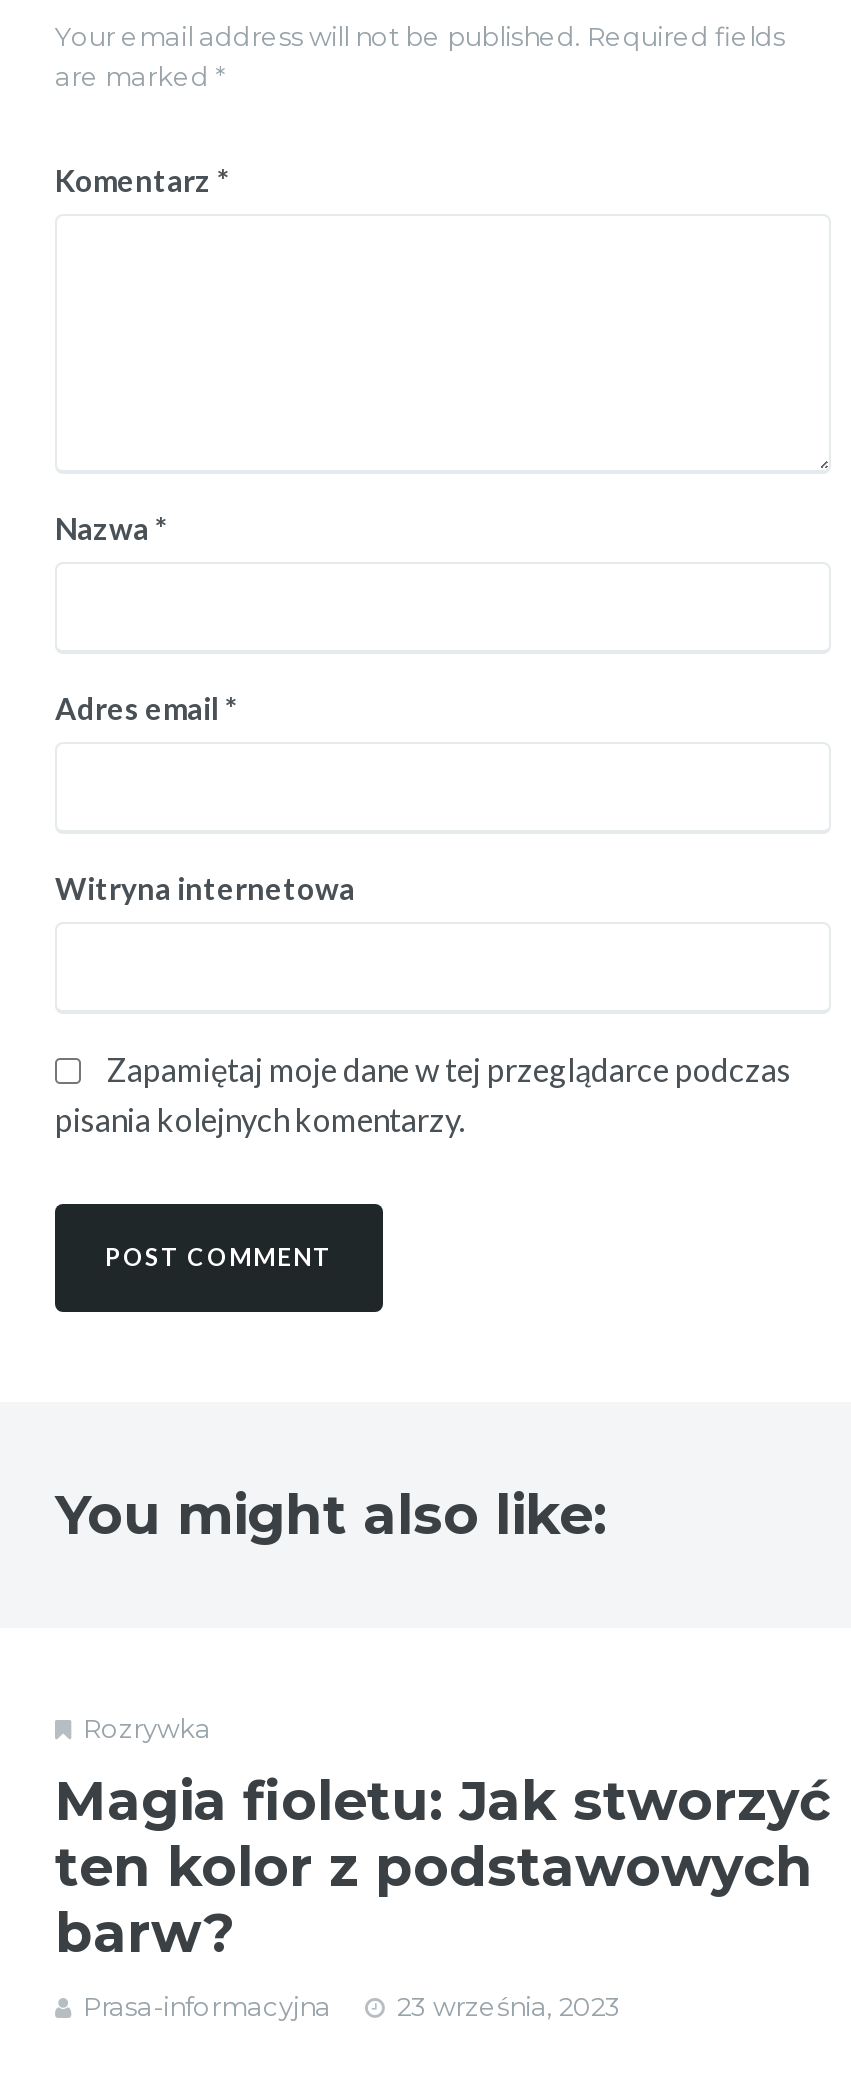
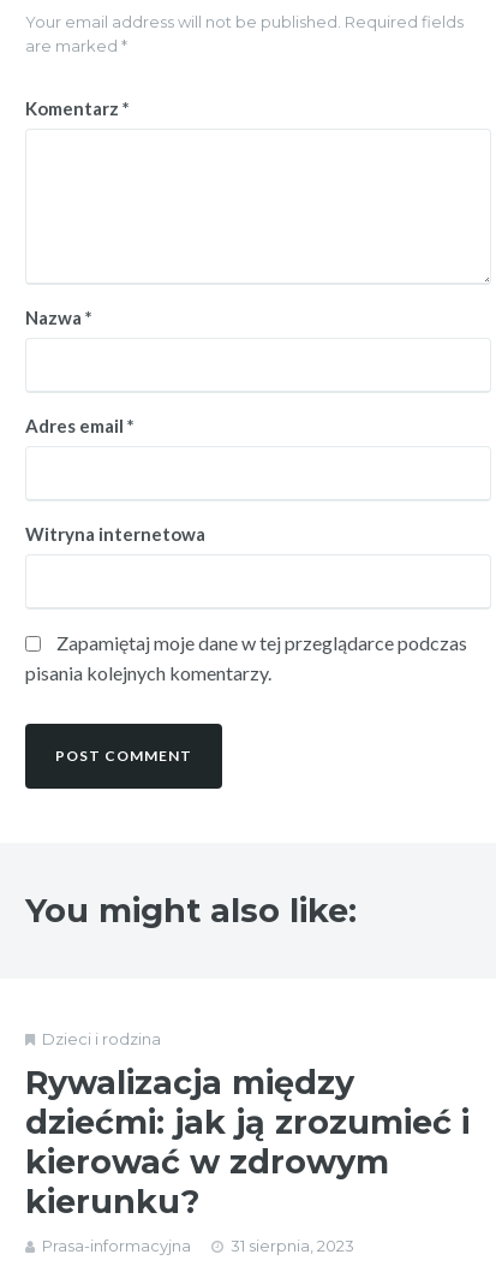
- Rozrywka
- Magia fioletu: Jak stworzyć
- ten kolor z podstawowych
- barw?
+ Dzieci i rodzina
+ Rywalizacja między
+ dziećmi: jak ją zrozumieć i
+ kierować w zdrowym
+ kierunku?

- 23 września, 2023
+ 31 sierpnia, 2023
